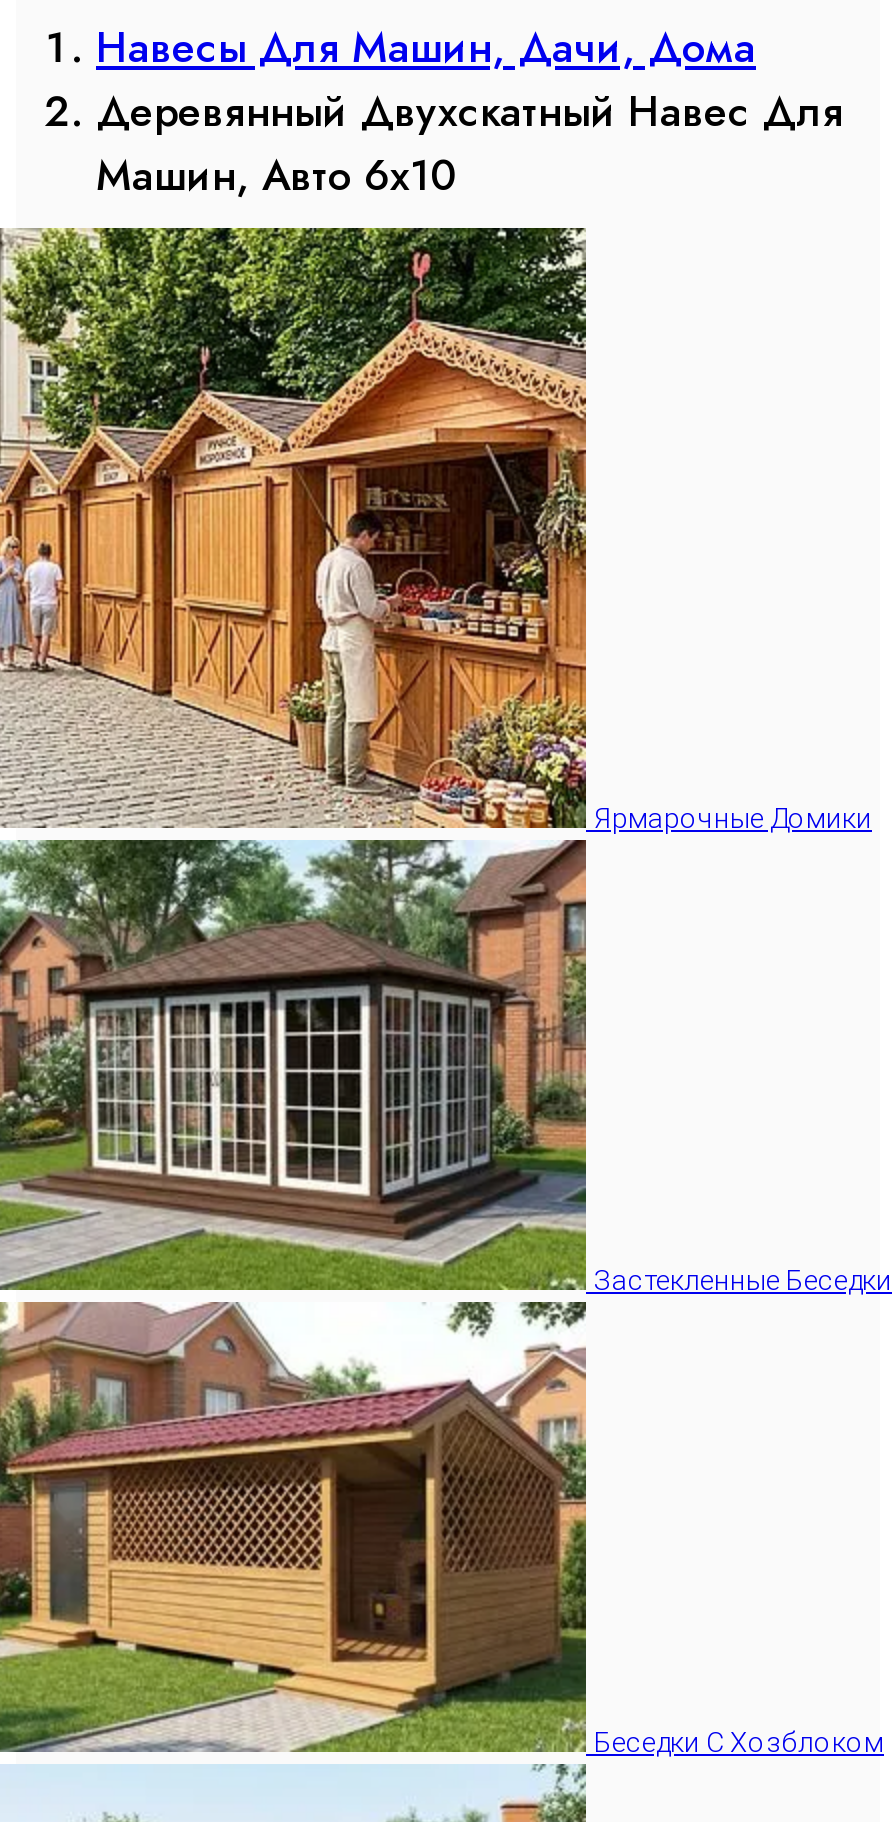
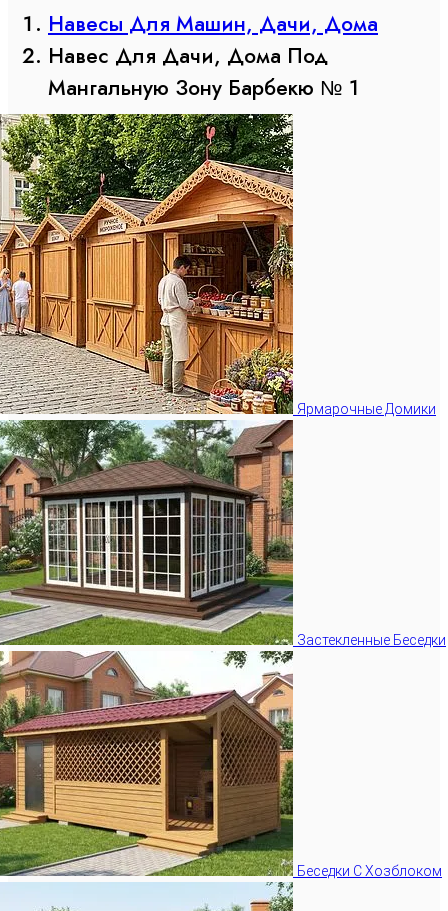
- Деревянный Двухскатный Навес Для
- Машин, Авто 6х10
+ Навес Для Дачи, Дома Под
+ Мангальную Зону Барбекю № 1
